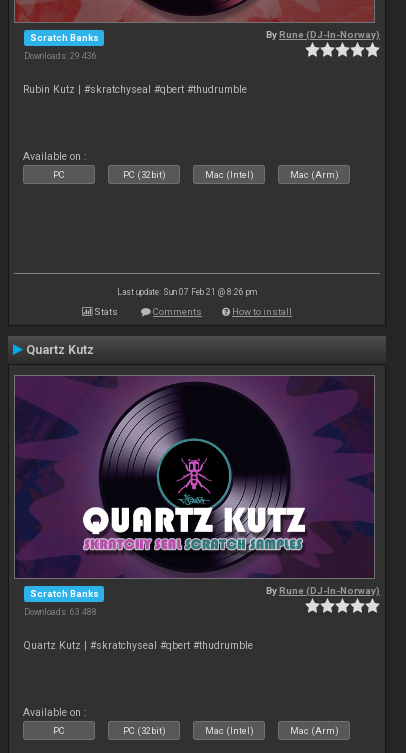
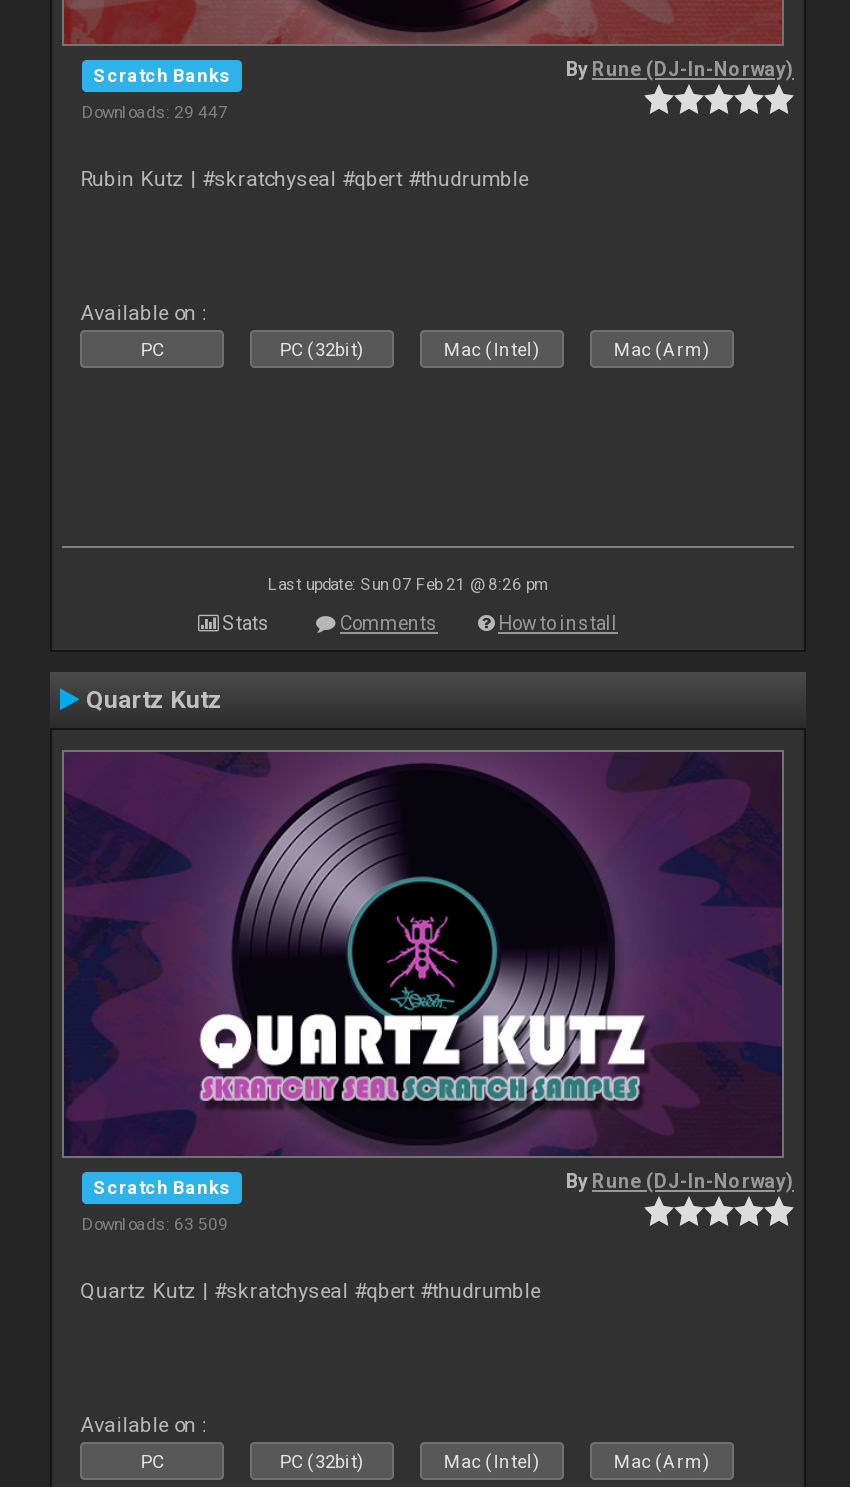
- Downloads: 29 436
+ Downloads: 29 447

- Downloads: 63 488
+ Downloads: 63 509
